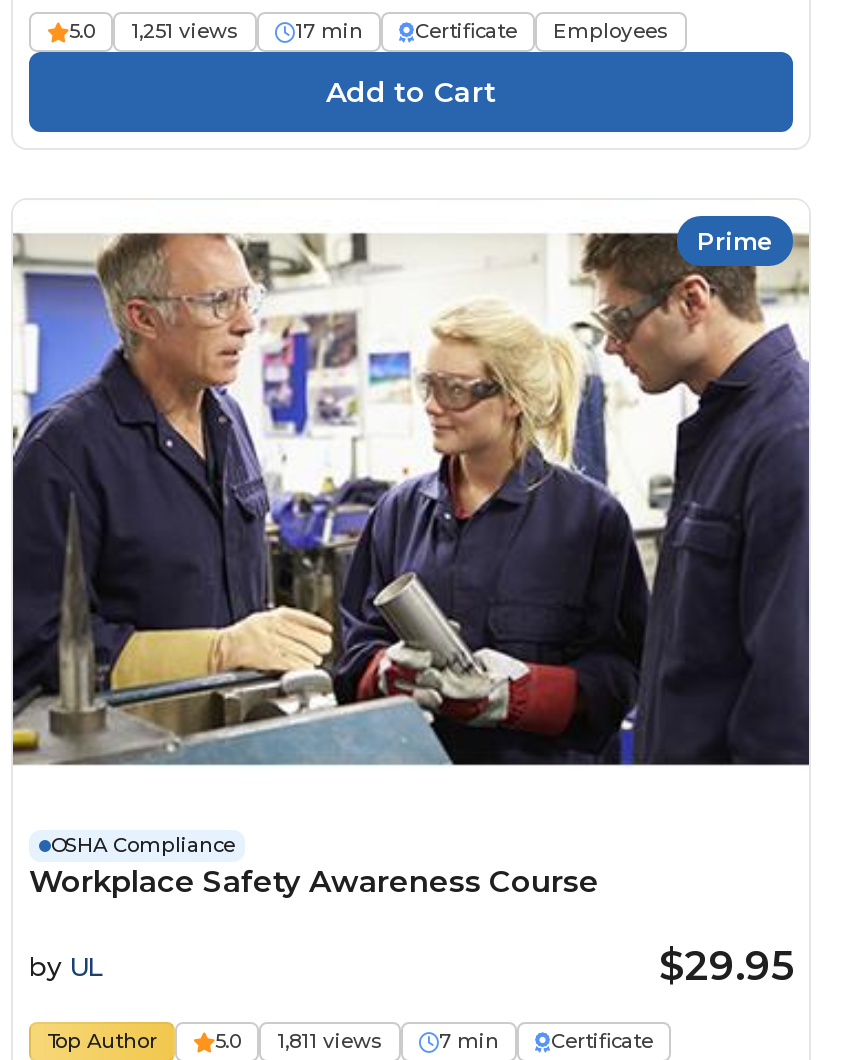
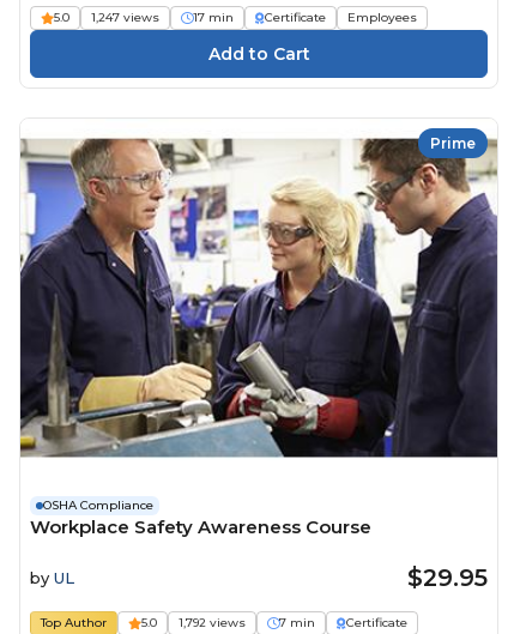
- 5.0 1,251 views
+ 5.0 1,247 views

- 5.0 1,811 views
+ 5.0 1,792 views
